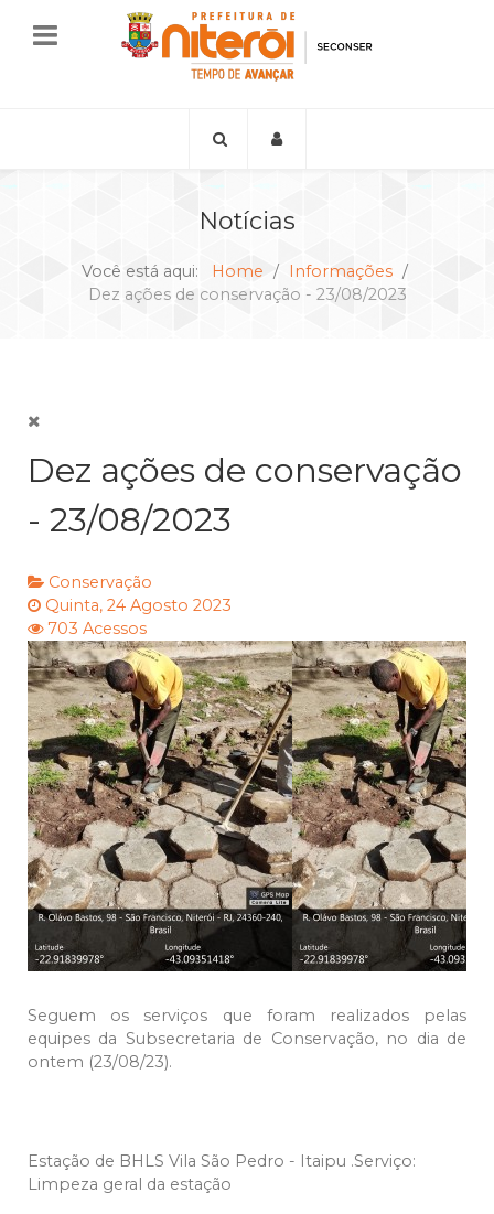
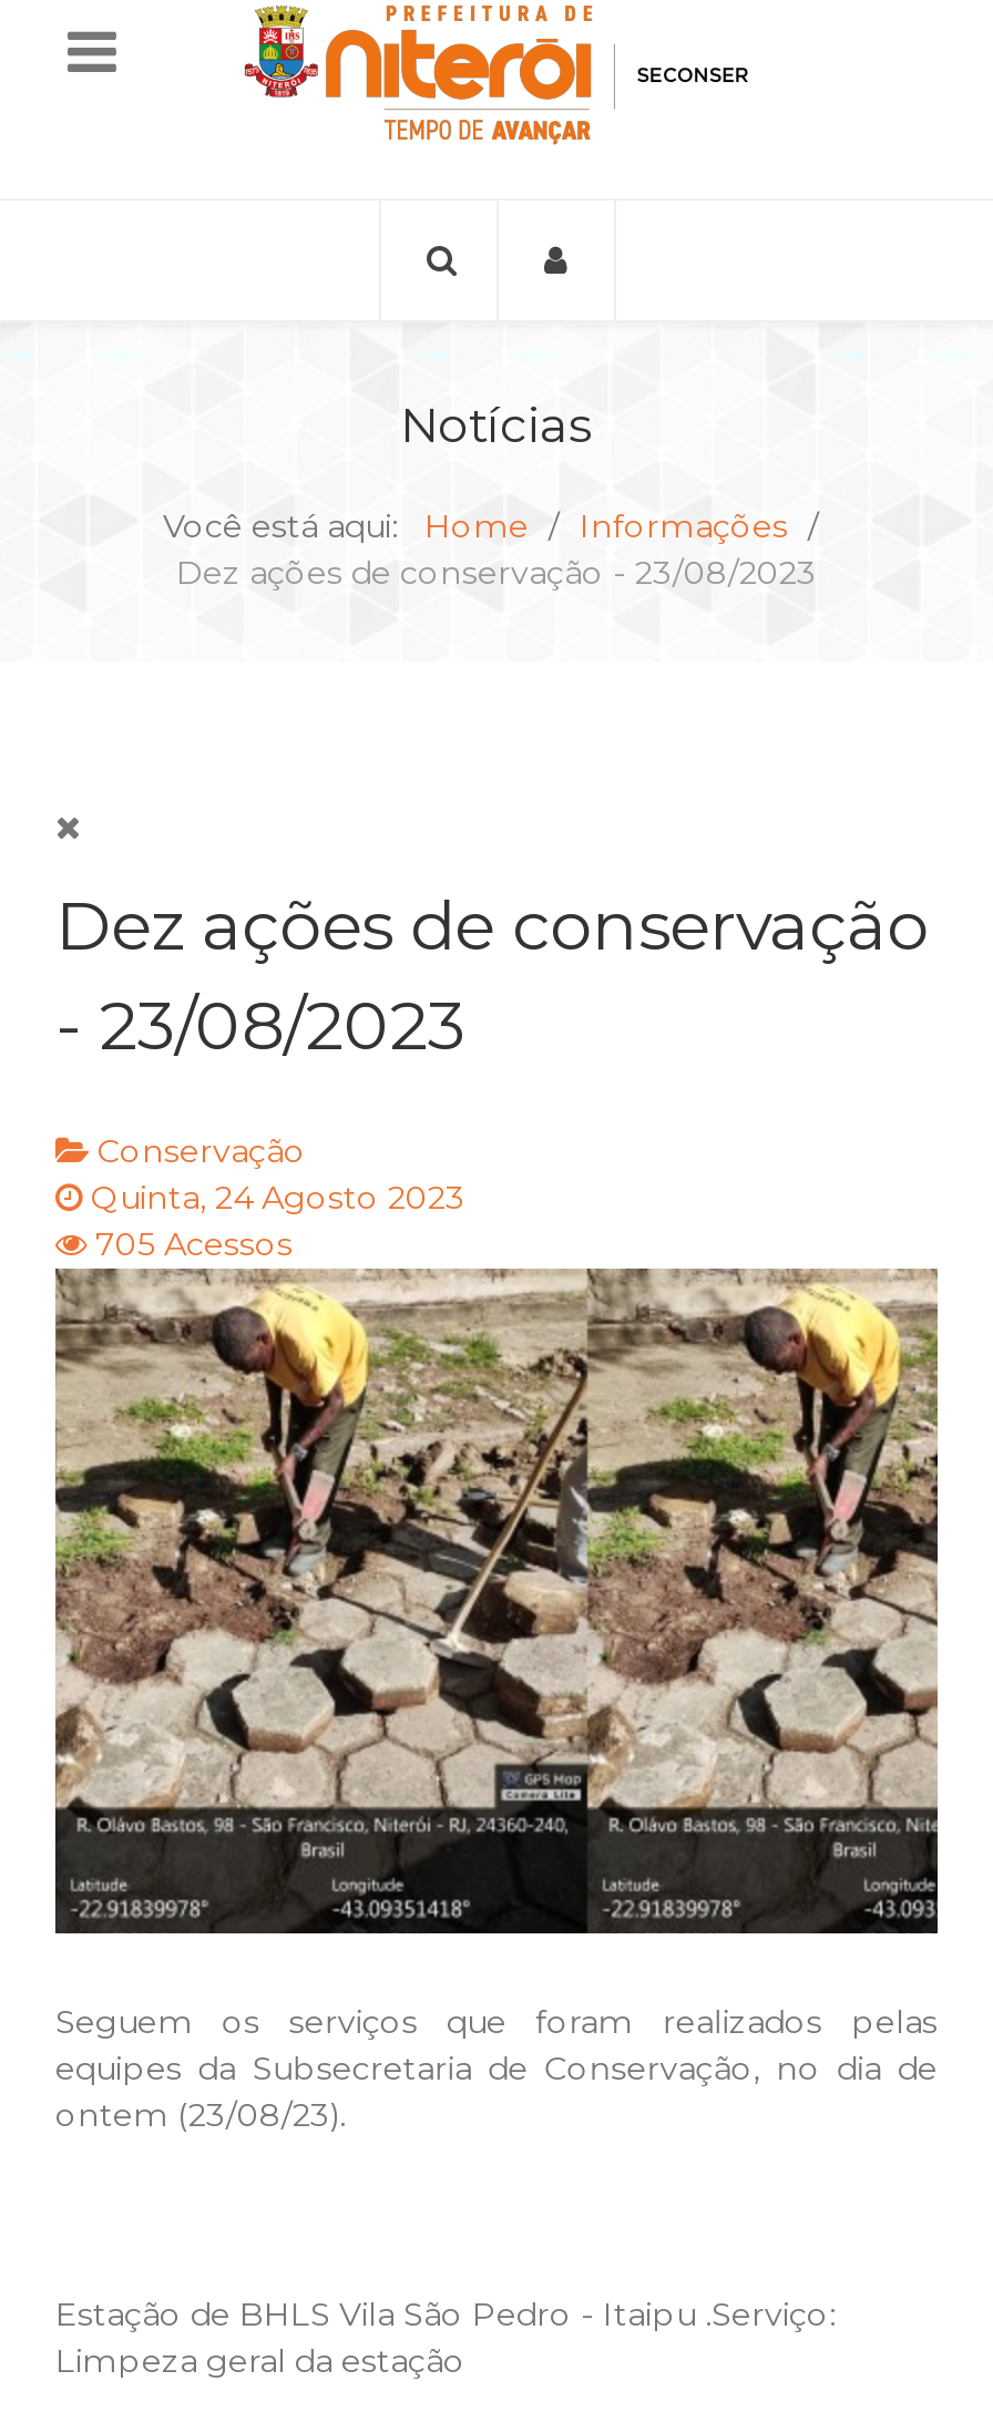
- 703 Acessos
+ 705 Acessos
